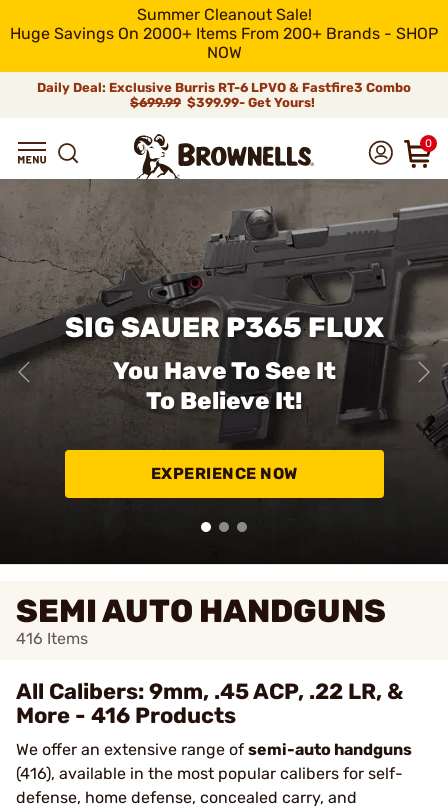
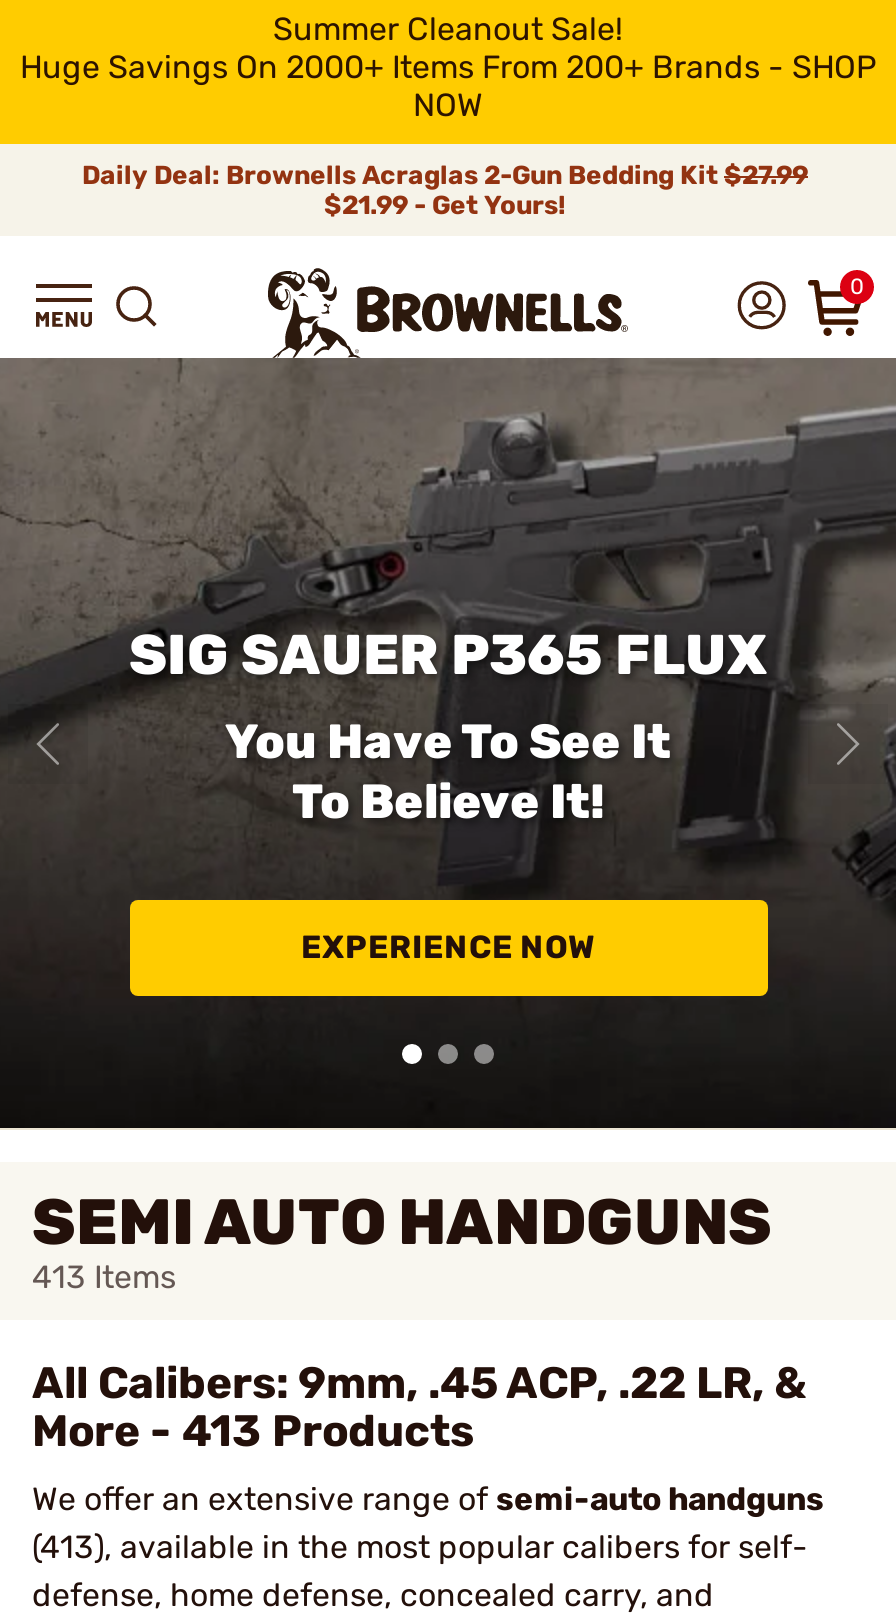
- Daily Deal: Exclusive Burris RT-6 LPVO & Fastfire3 Combo
- $699.99 $399.99- Get Yours!
+ Daily Deal: Brownells Acraglas 2-Gun Bedding Kit $27.99
+ $21.99 - Get Yours!

- 416 Items
+ 413 Items

- More - 416 Products
+ More - 413 Products

- (416), available in the most popular calibers for self-
+ (413), available in the most popular calibers for self-
